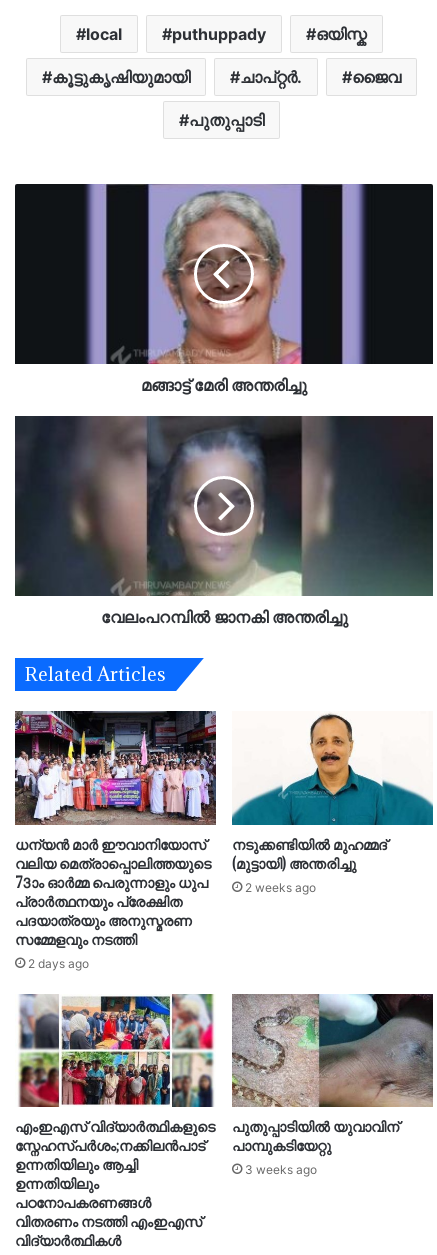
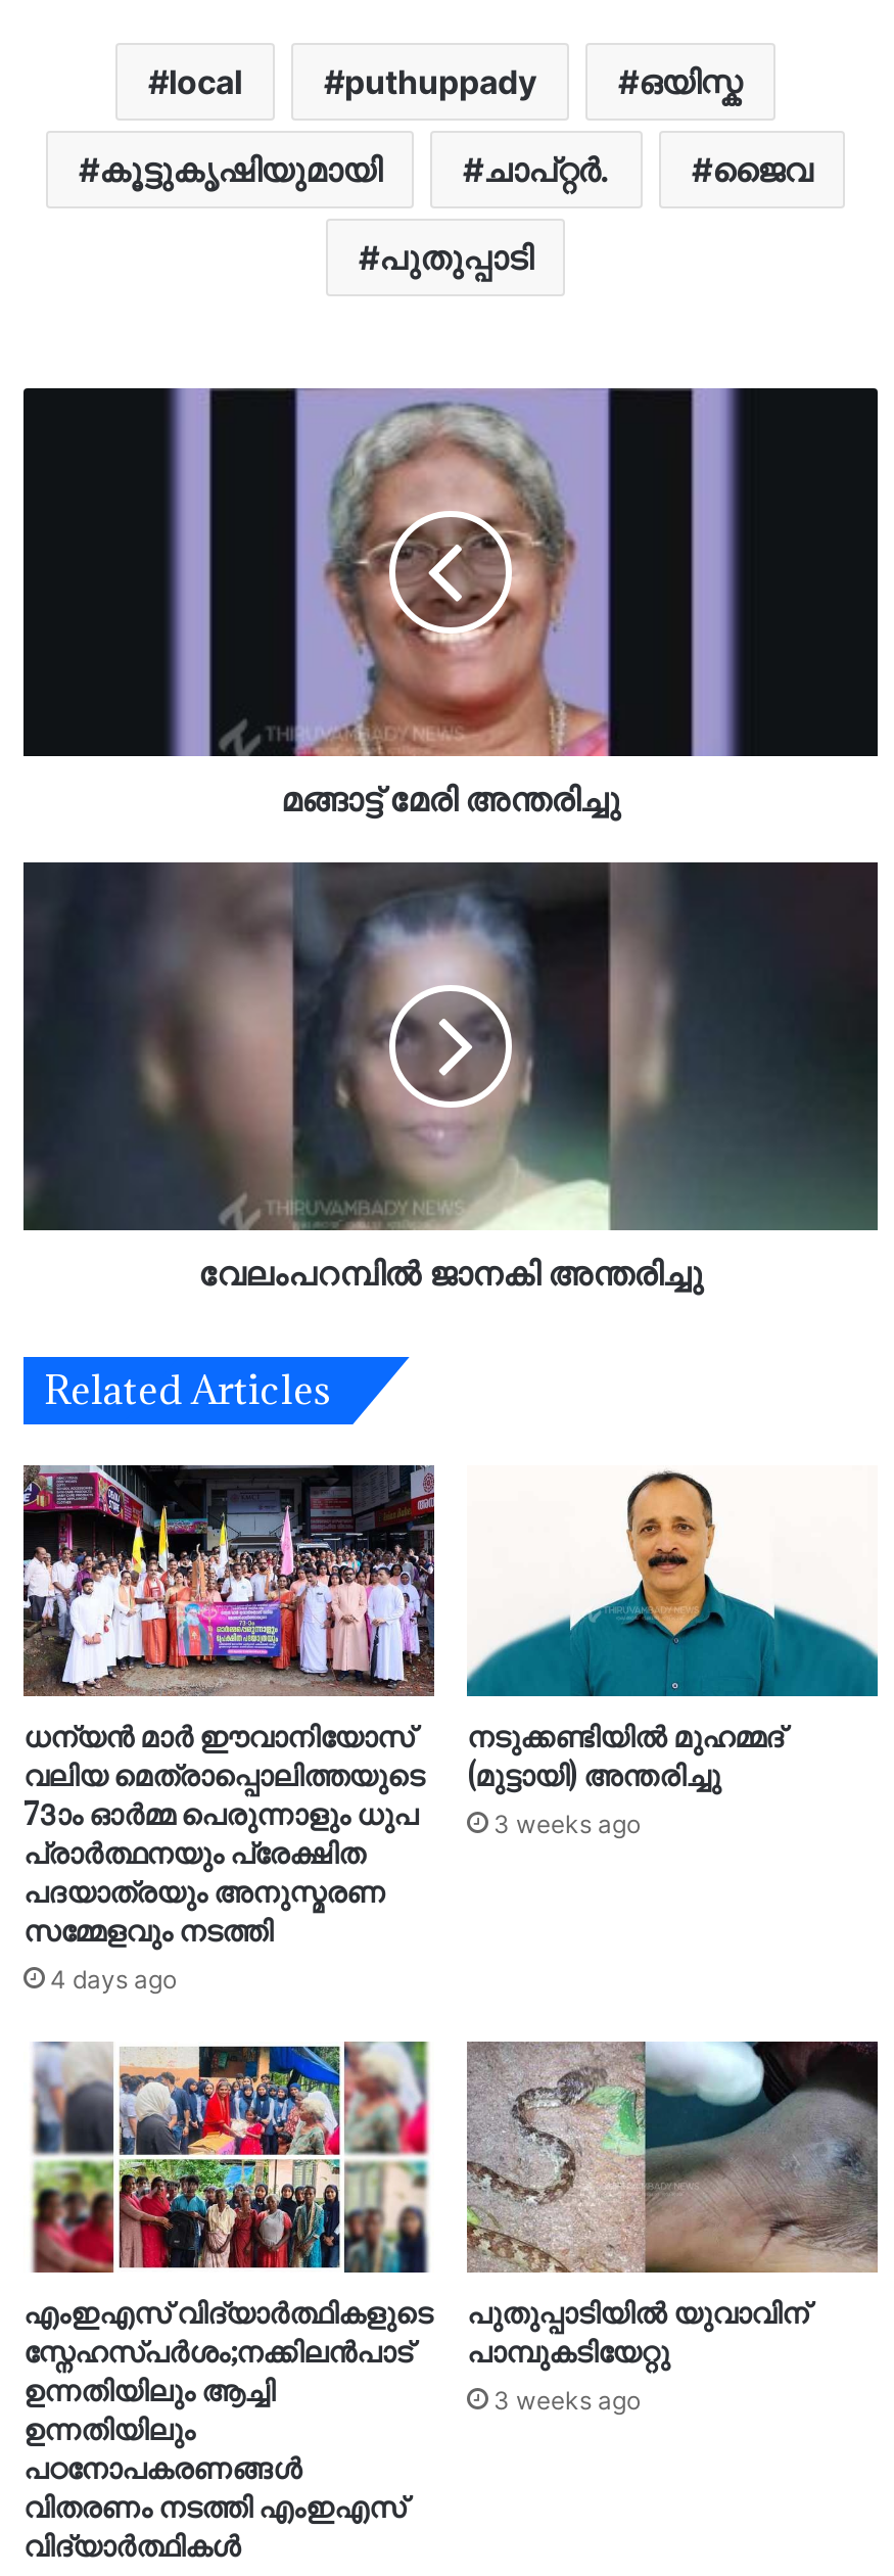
- 2 weeks ago
+ 3 weeks ago

- 2 days ago
+ 4 days ago
